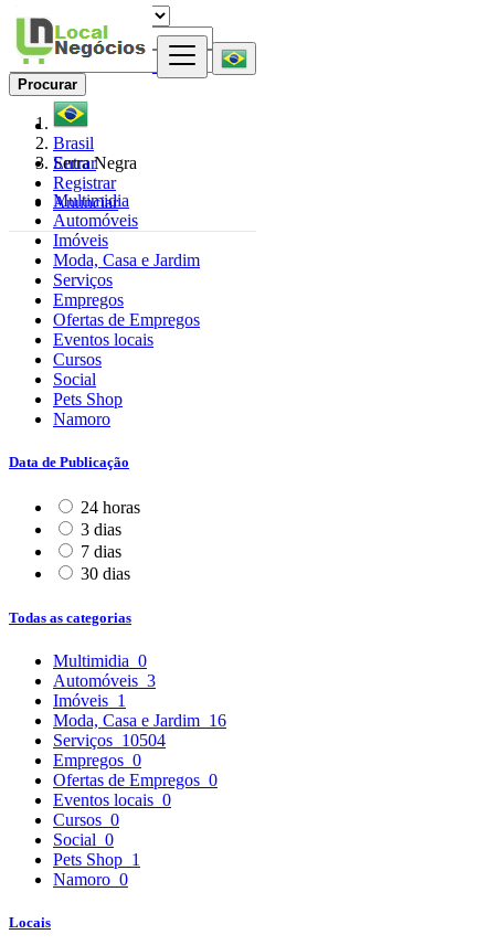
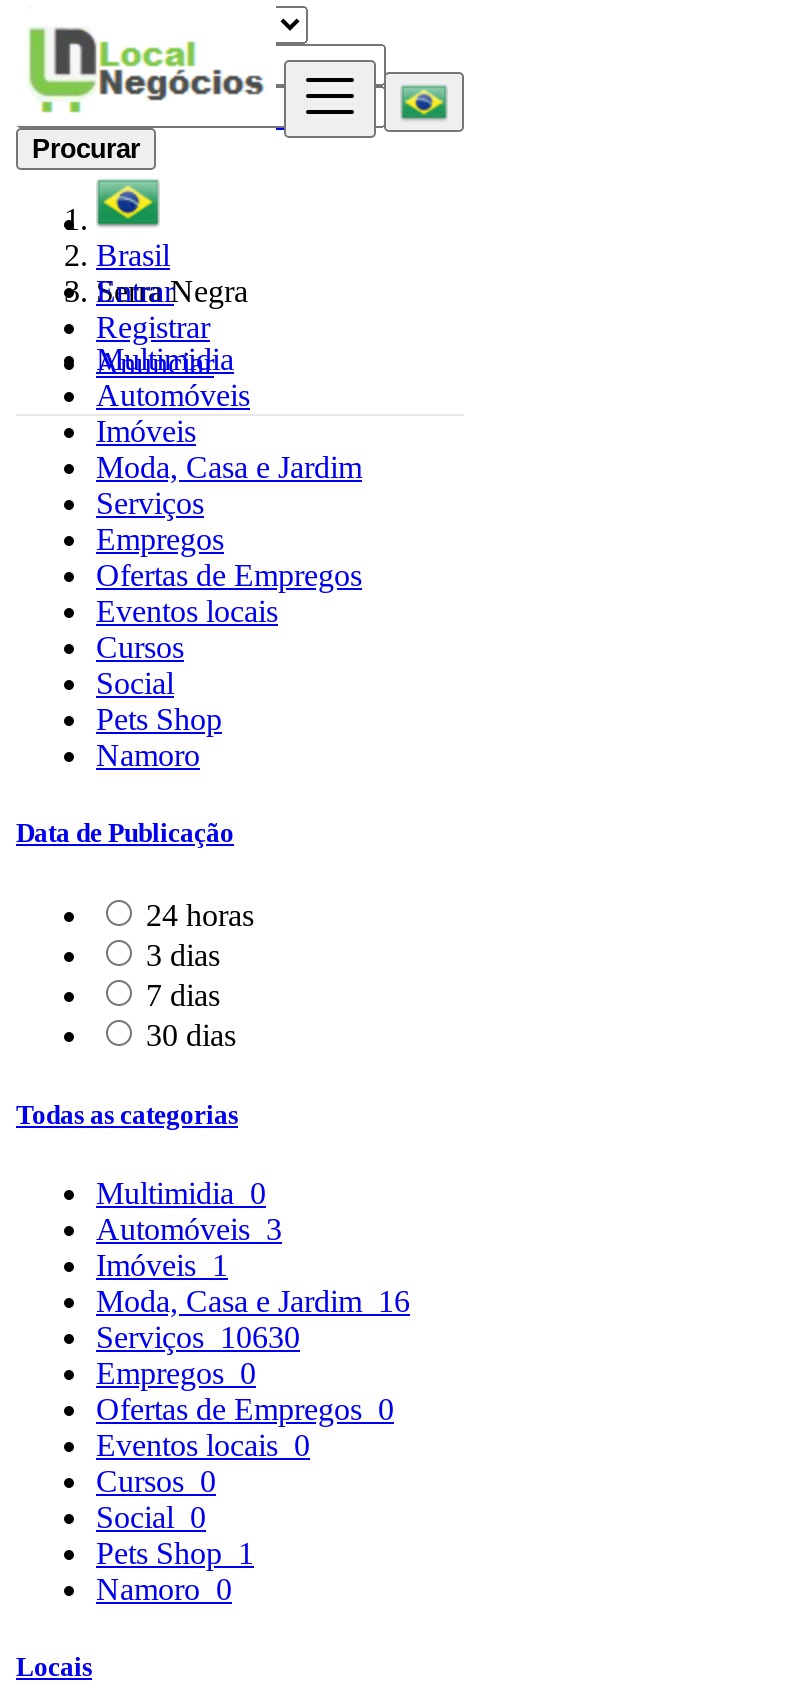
- Serviços 10504
+ Serviços 10630
